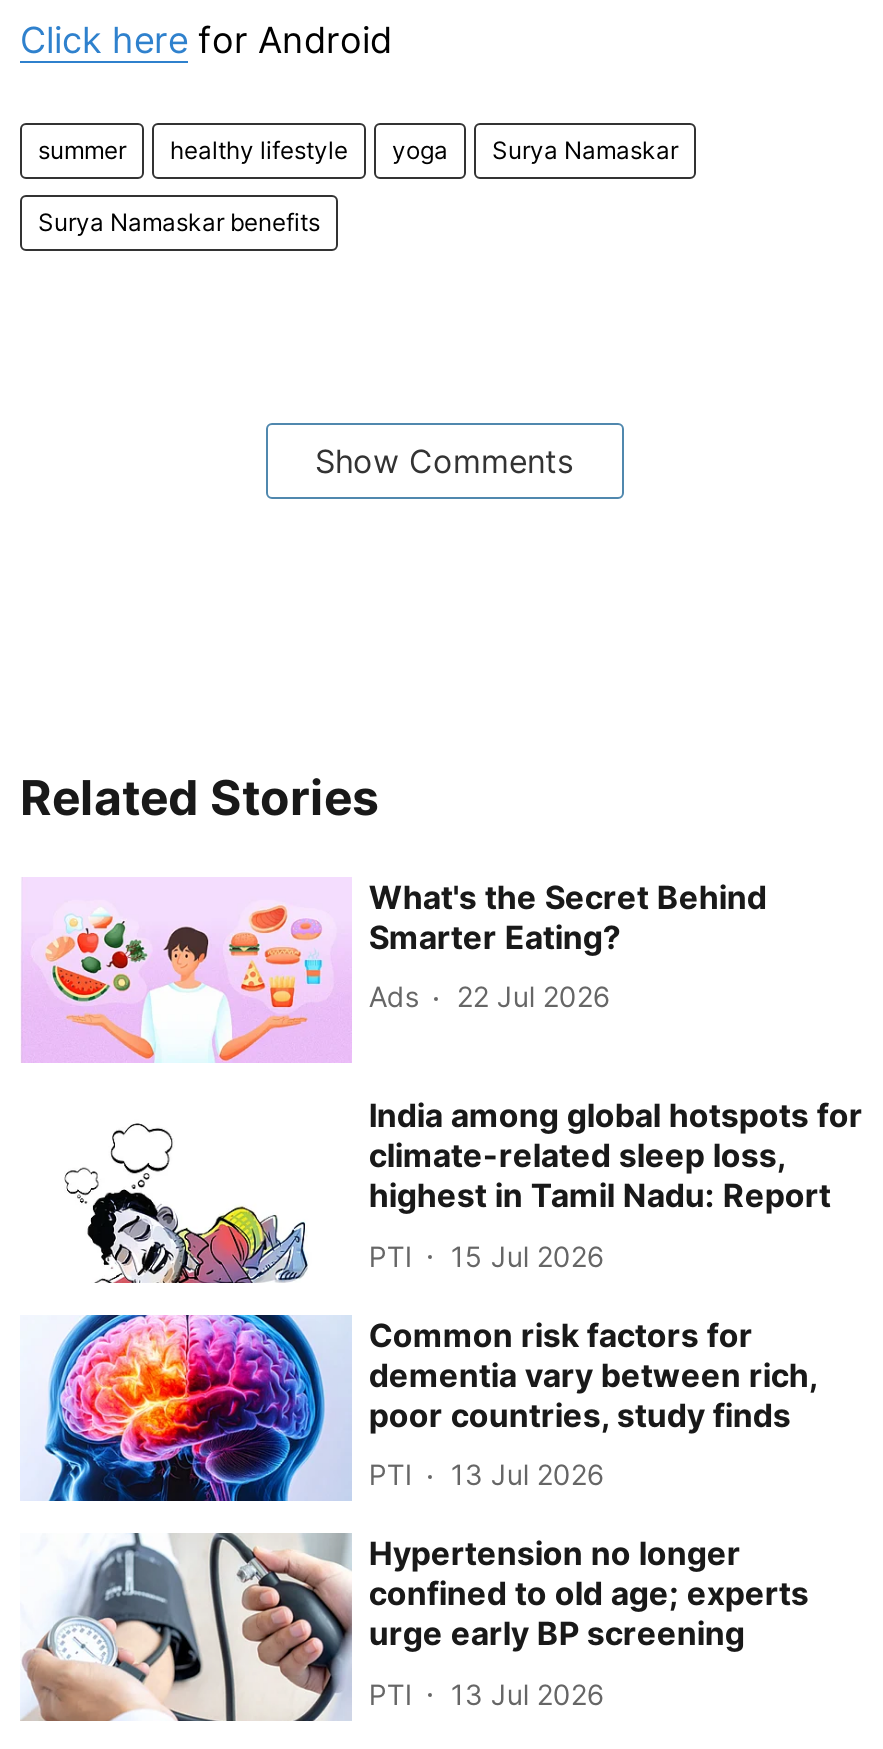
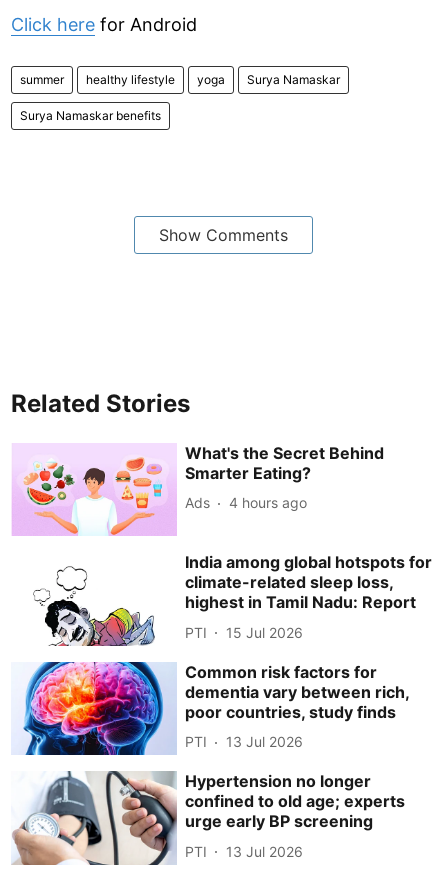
- Ads 22 Jul 2026
+ Ads 4 hours ago
